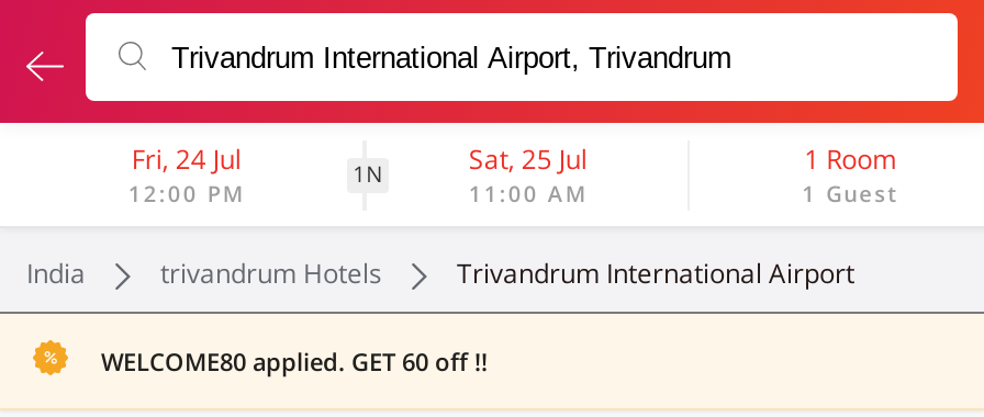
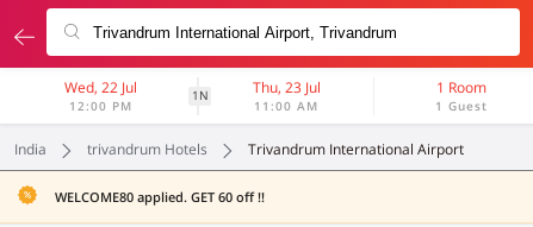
- Fri, 24 Jul
+ Wed, 22 Jul

- Sat, 25 Jul
+ Thu, 23 Jul
